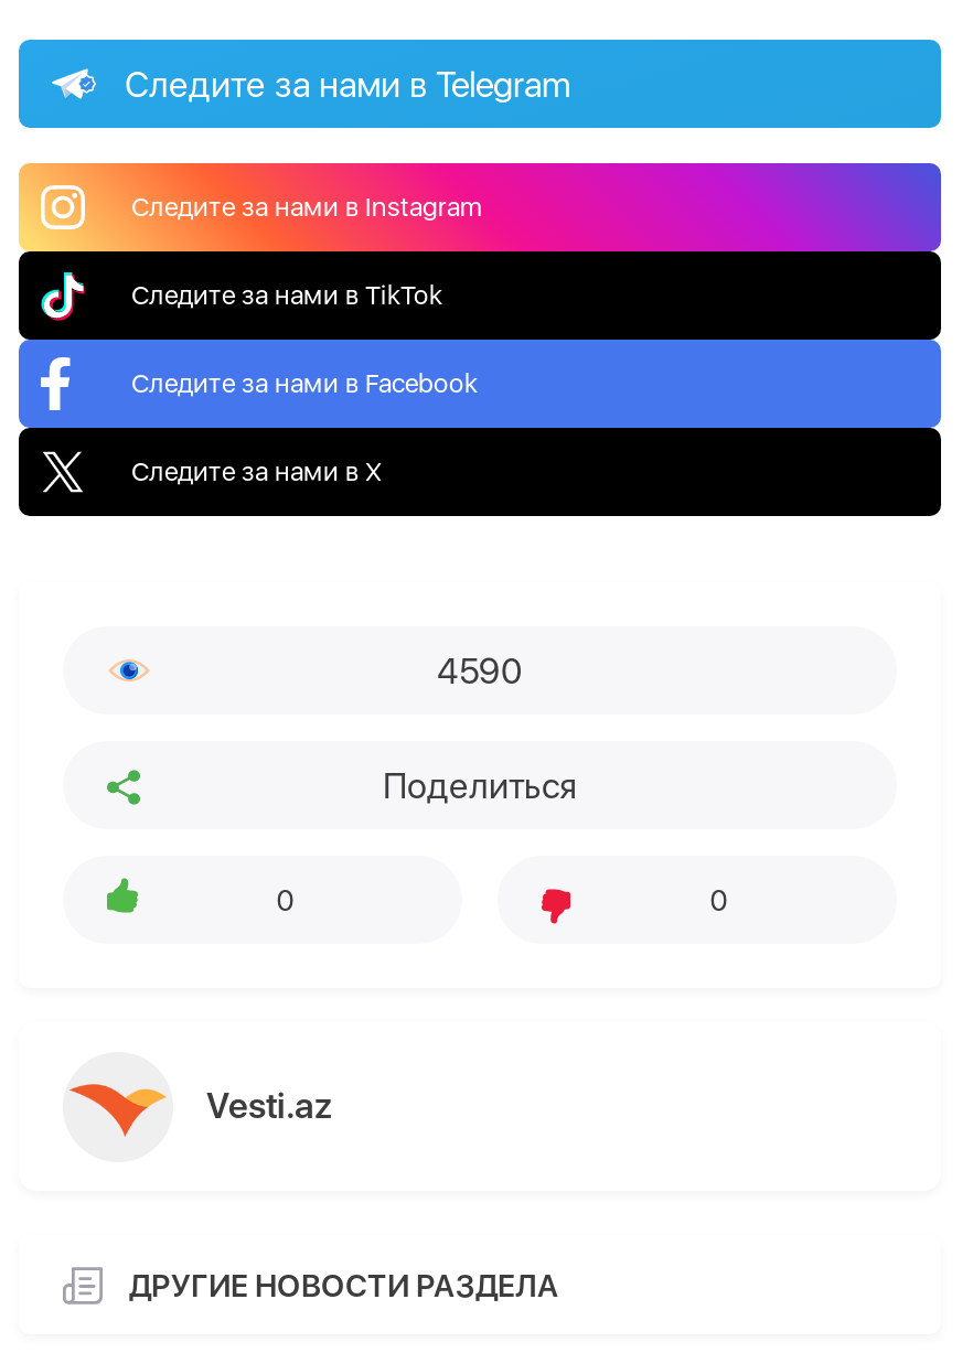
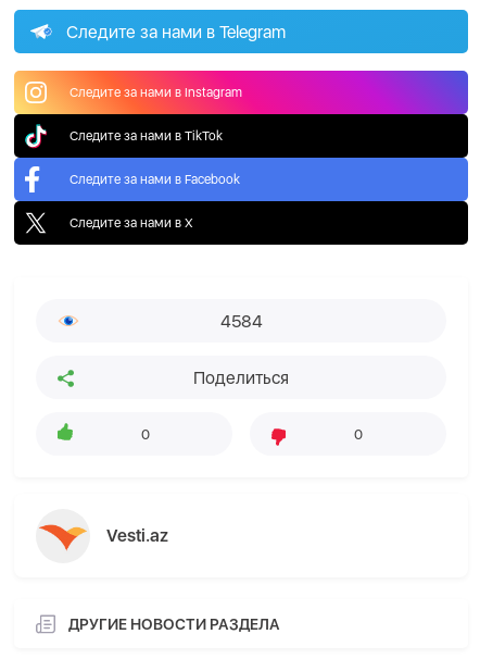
- 4590
+ 4584
